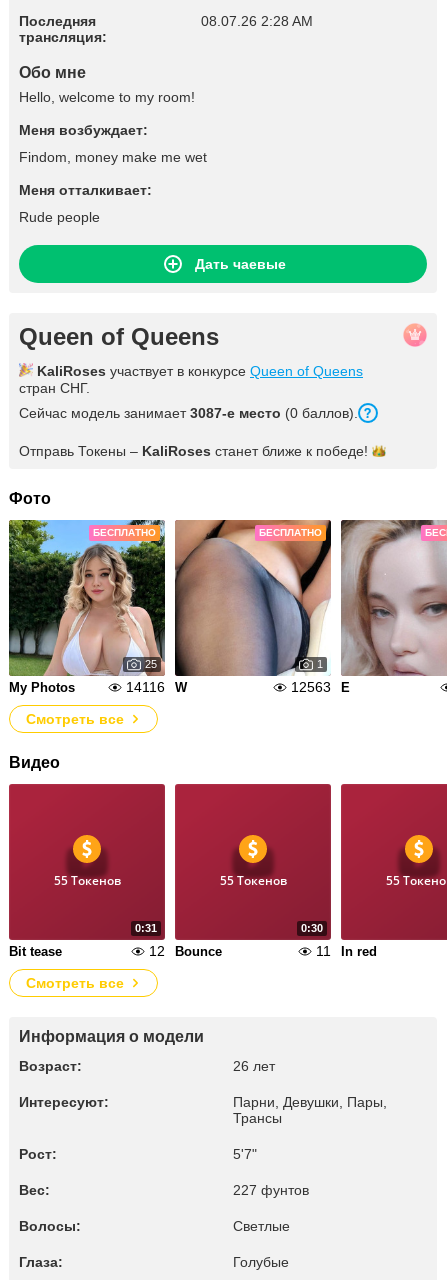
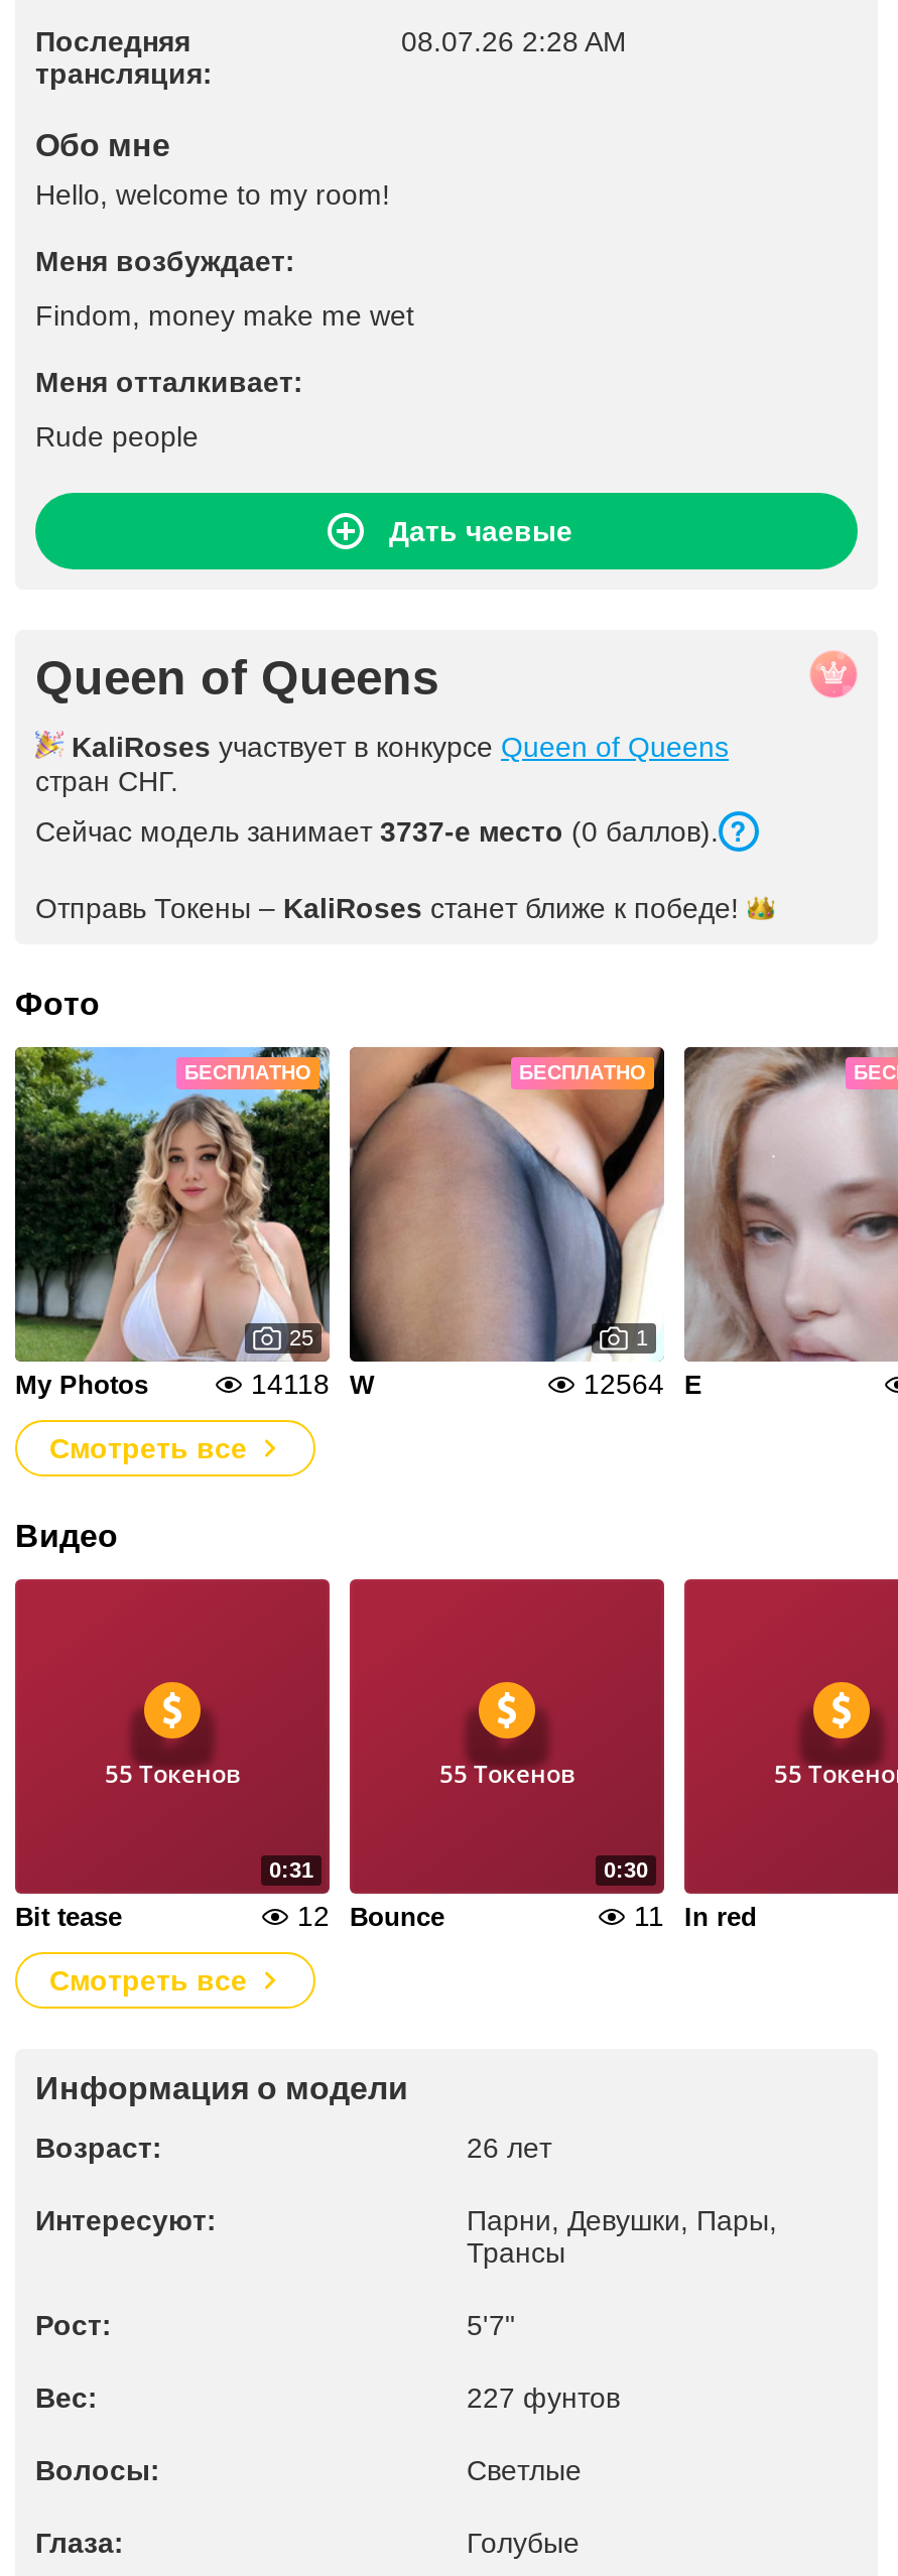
- Сейчас модель занимает 3087-е место (0 баллов).
+ Сейчас модель занимает 3737-е место (0 баллов).

- 14116 W
+ 14118 W

- 12563 E
+ 12564 E
